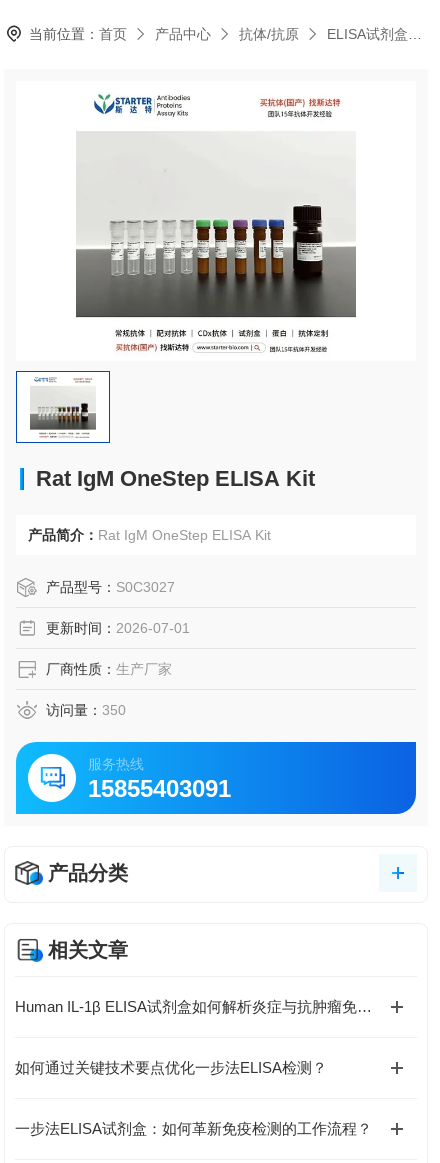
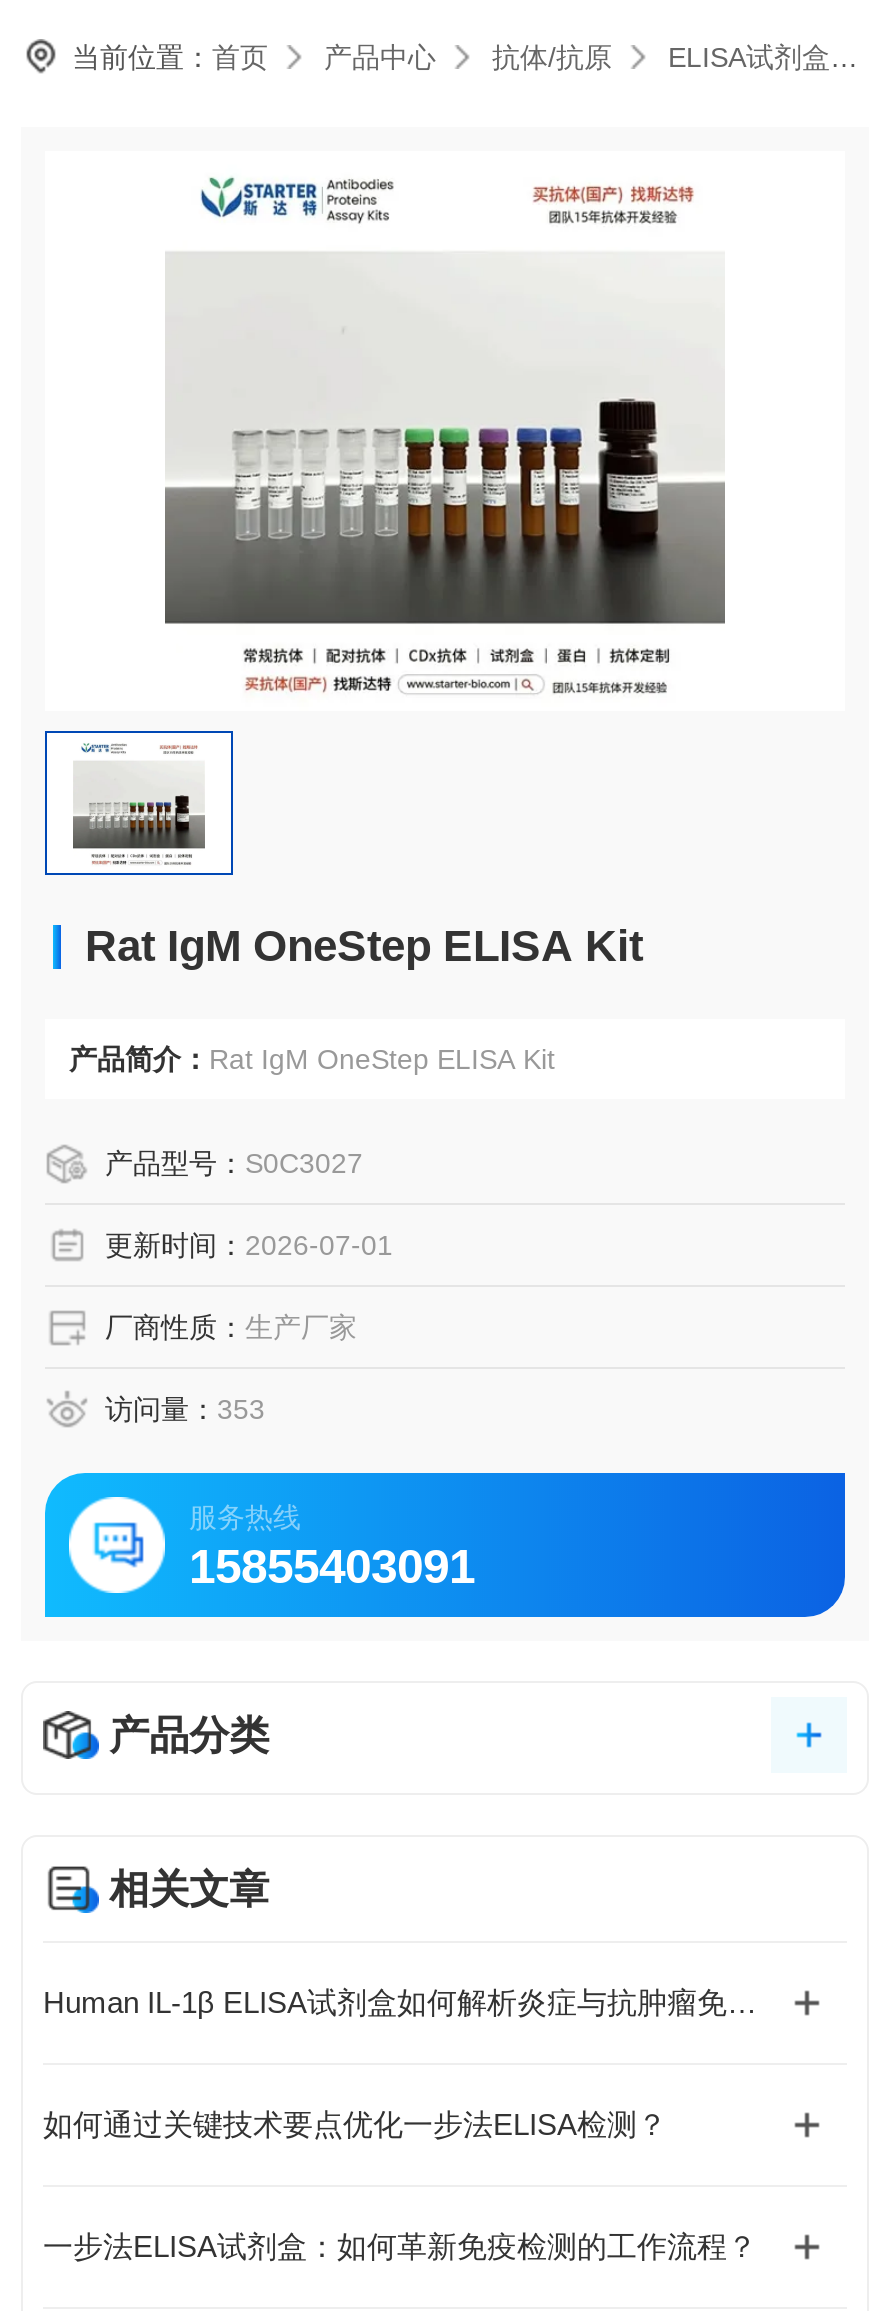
- 访问量：350
+ 访问量：353
